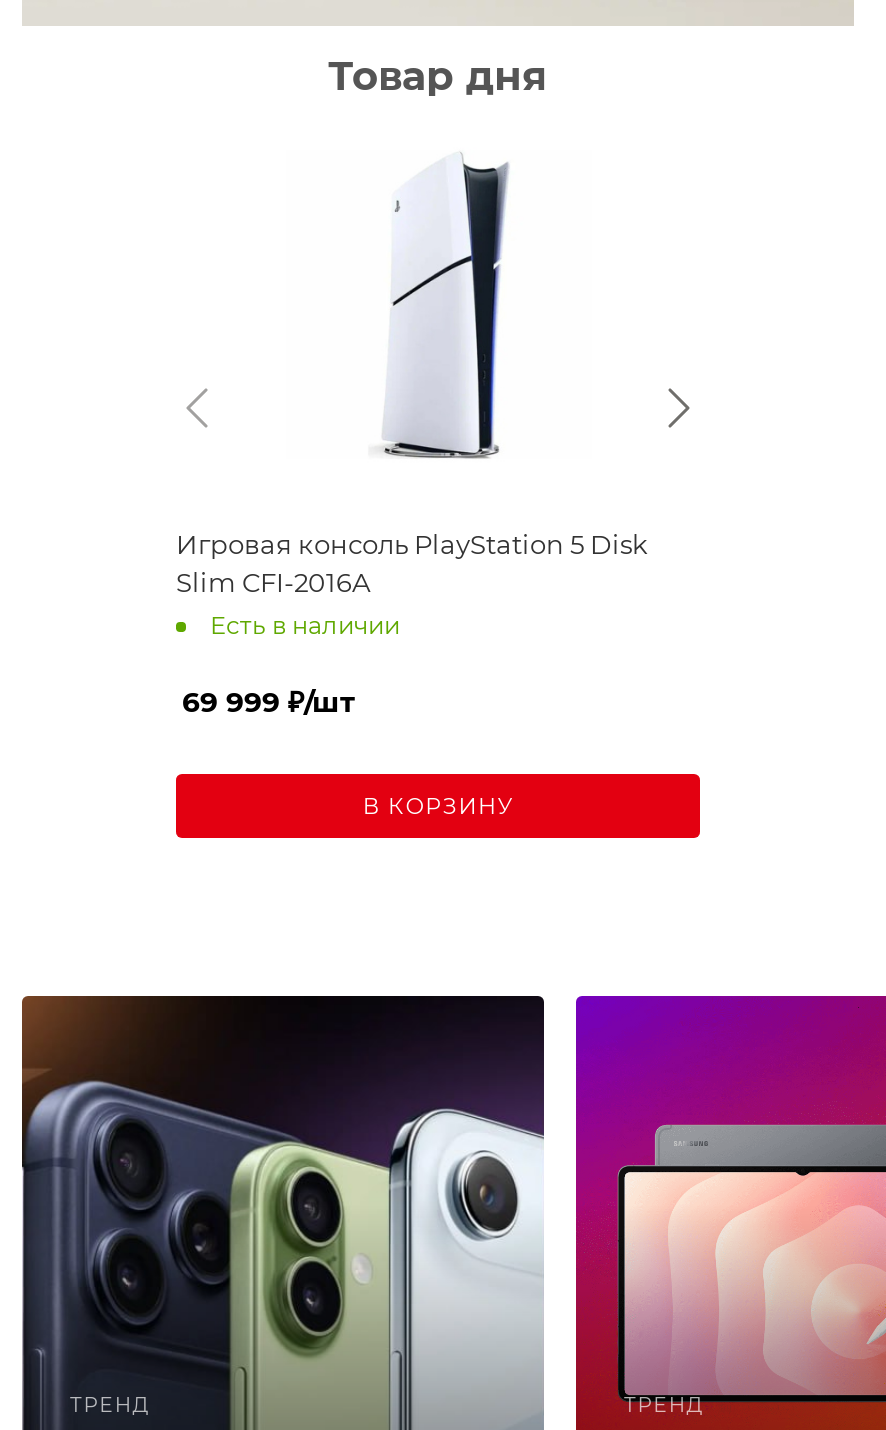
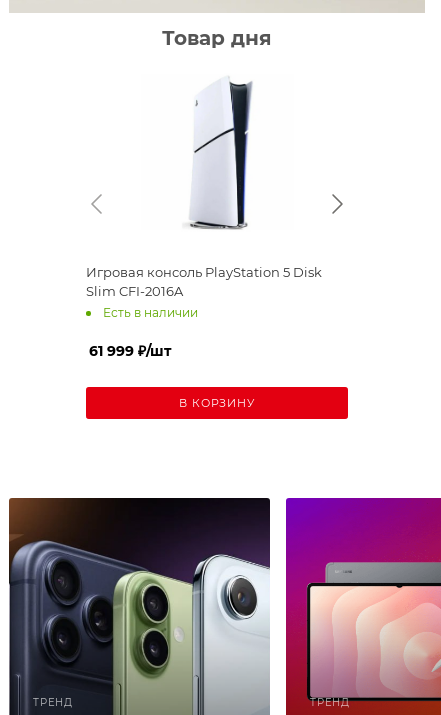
- 69 999 ₽/шт
+ 61 999 ₽/шт
